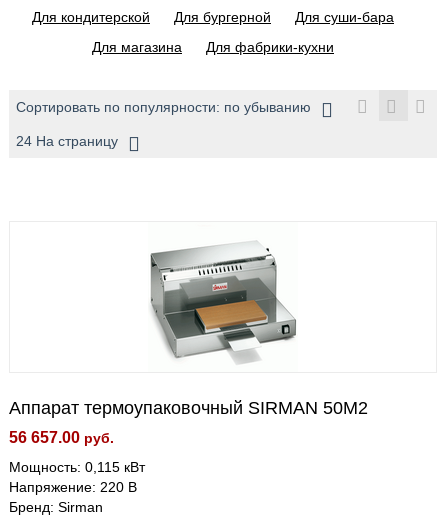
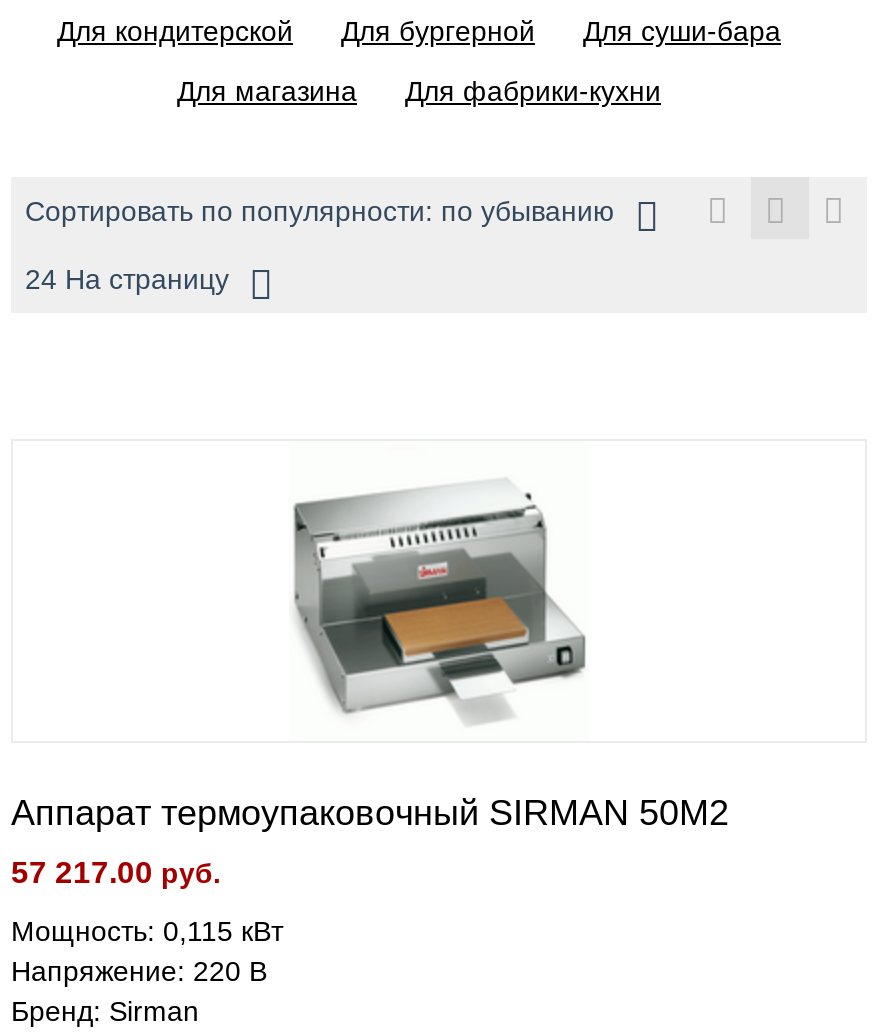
- 56 657.00 руб.
+ 57 217.00 руб.
